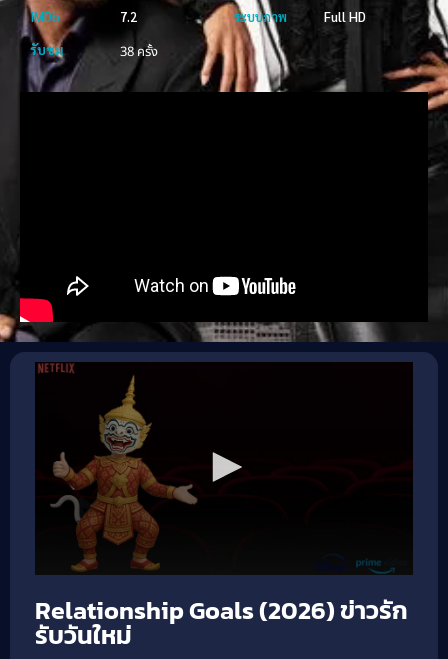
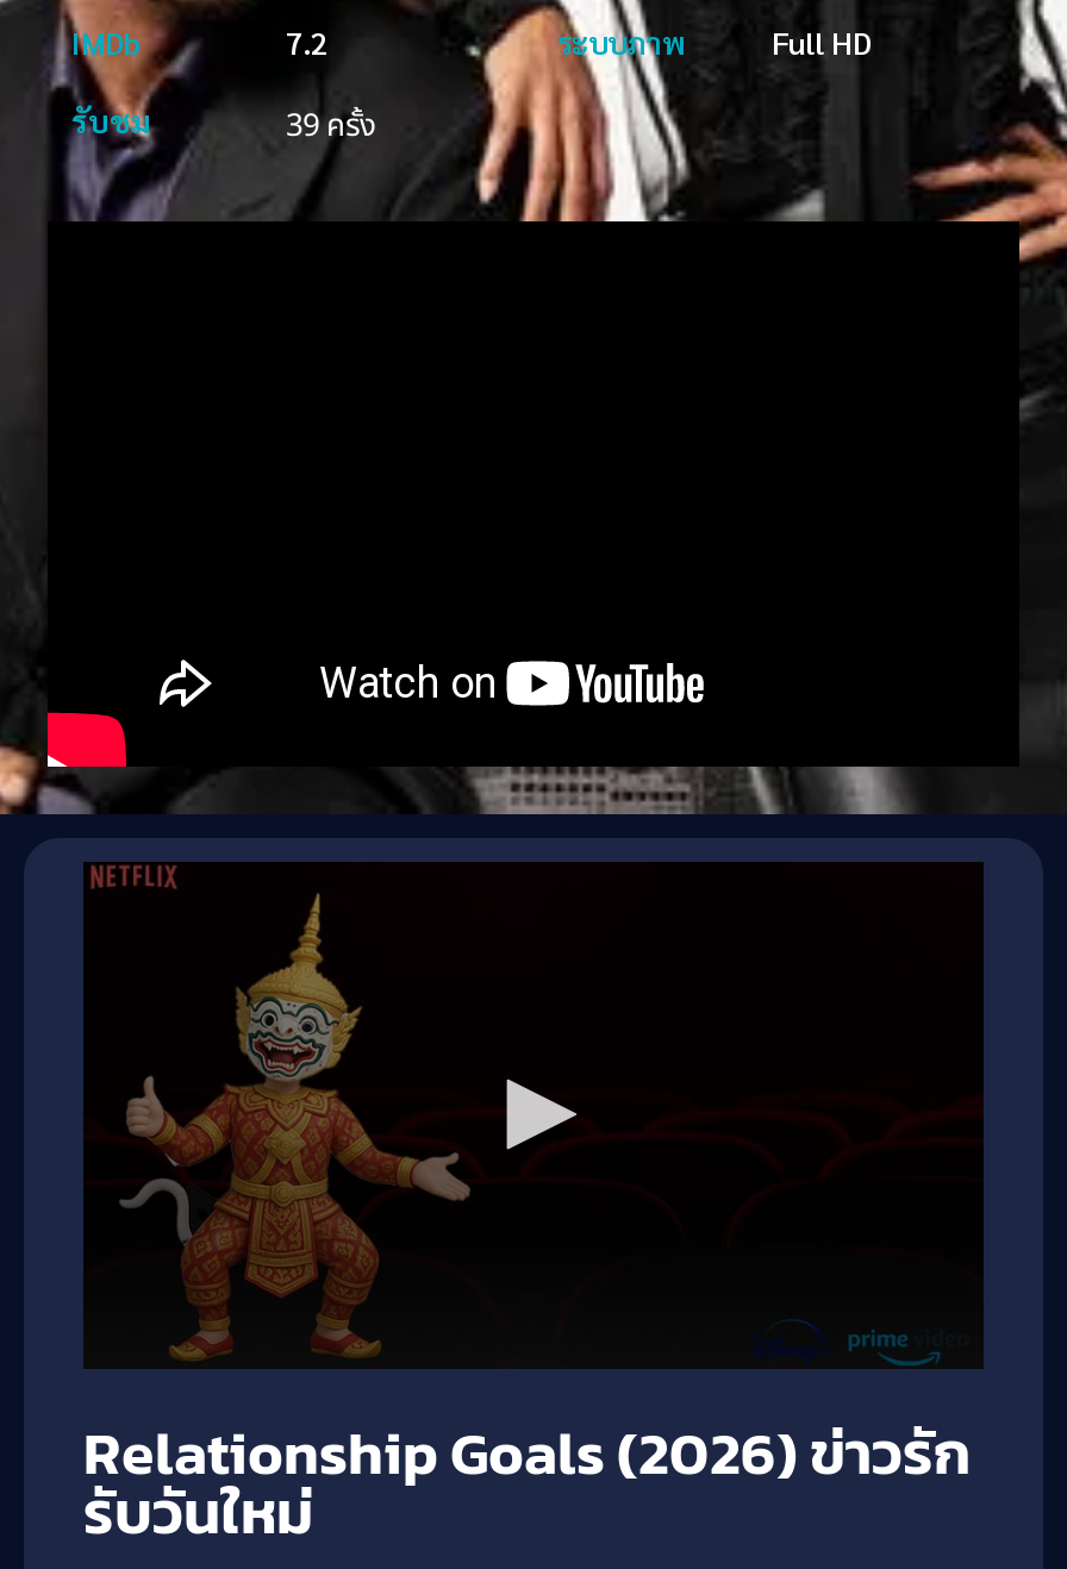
- 38 ครั้ง
+ 39 ครั้ง
